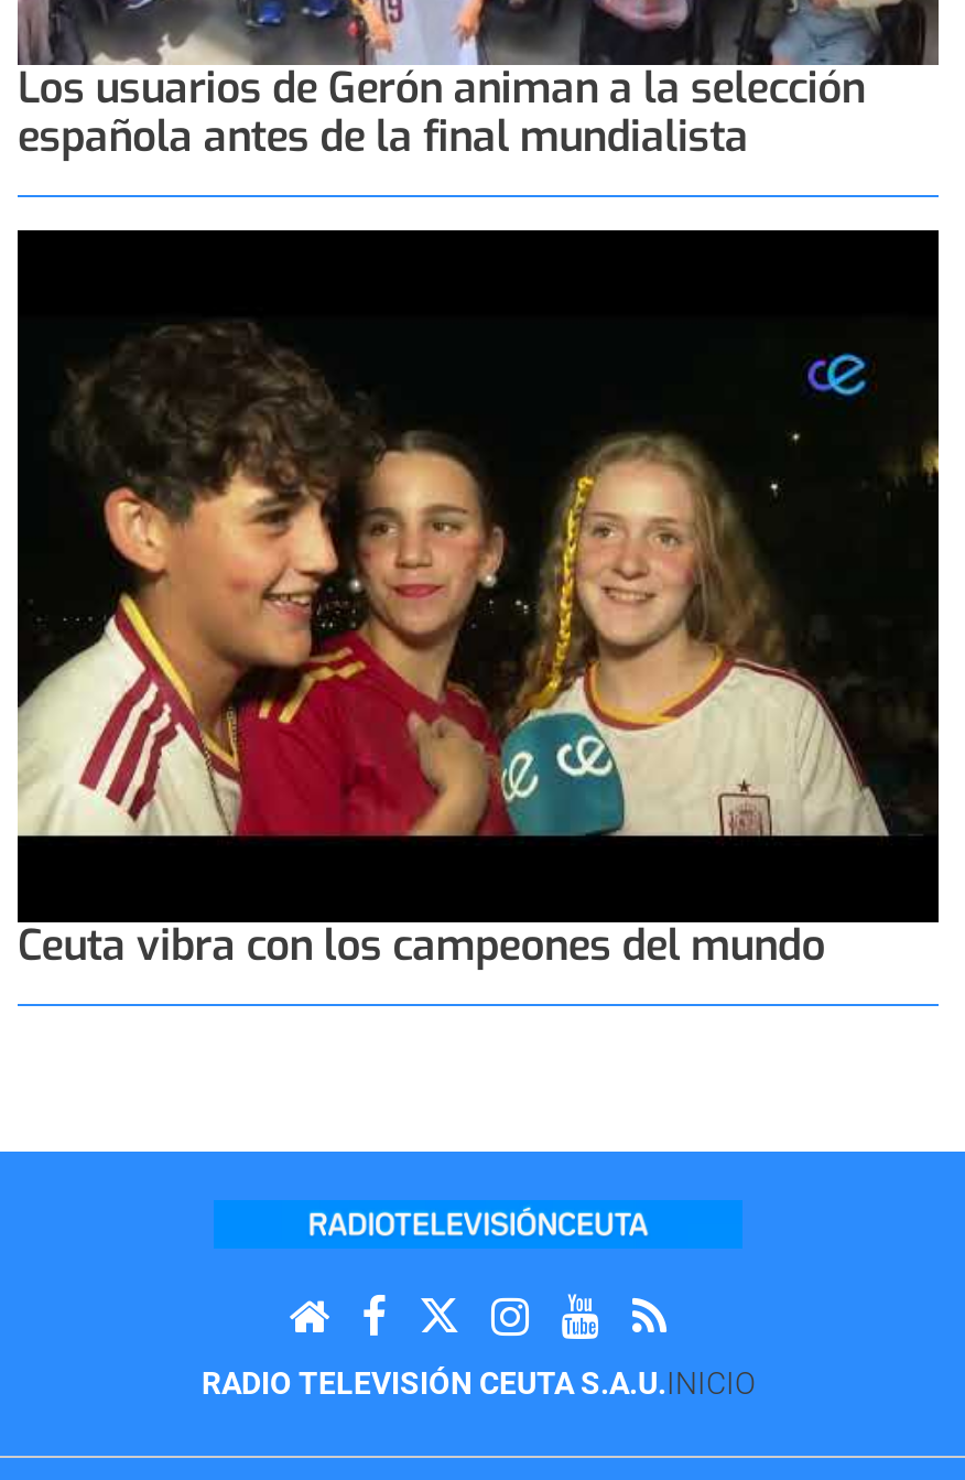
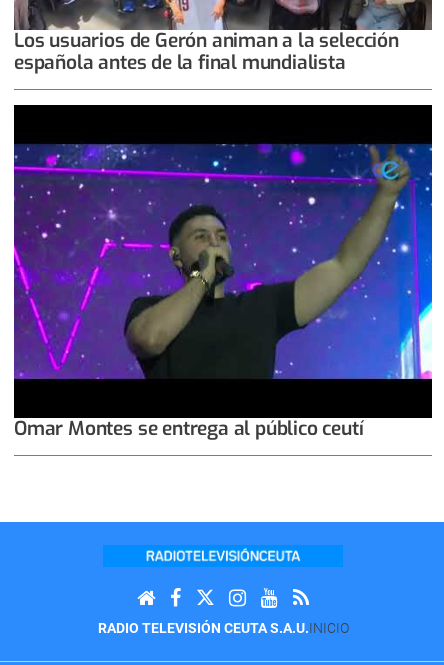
- [image]
- Ceuta vibra con los campeones del mundo
+ [image]
+ Omar Montes se entrega al público ceutí
